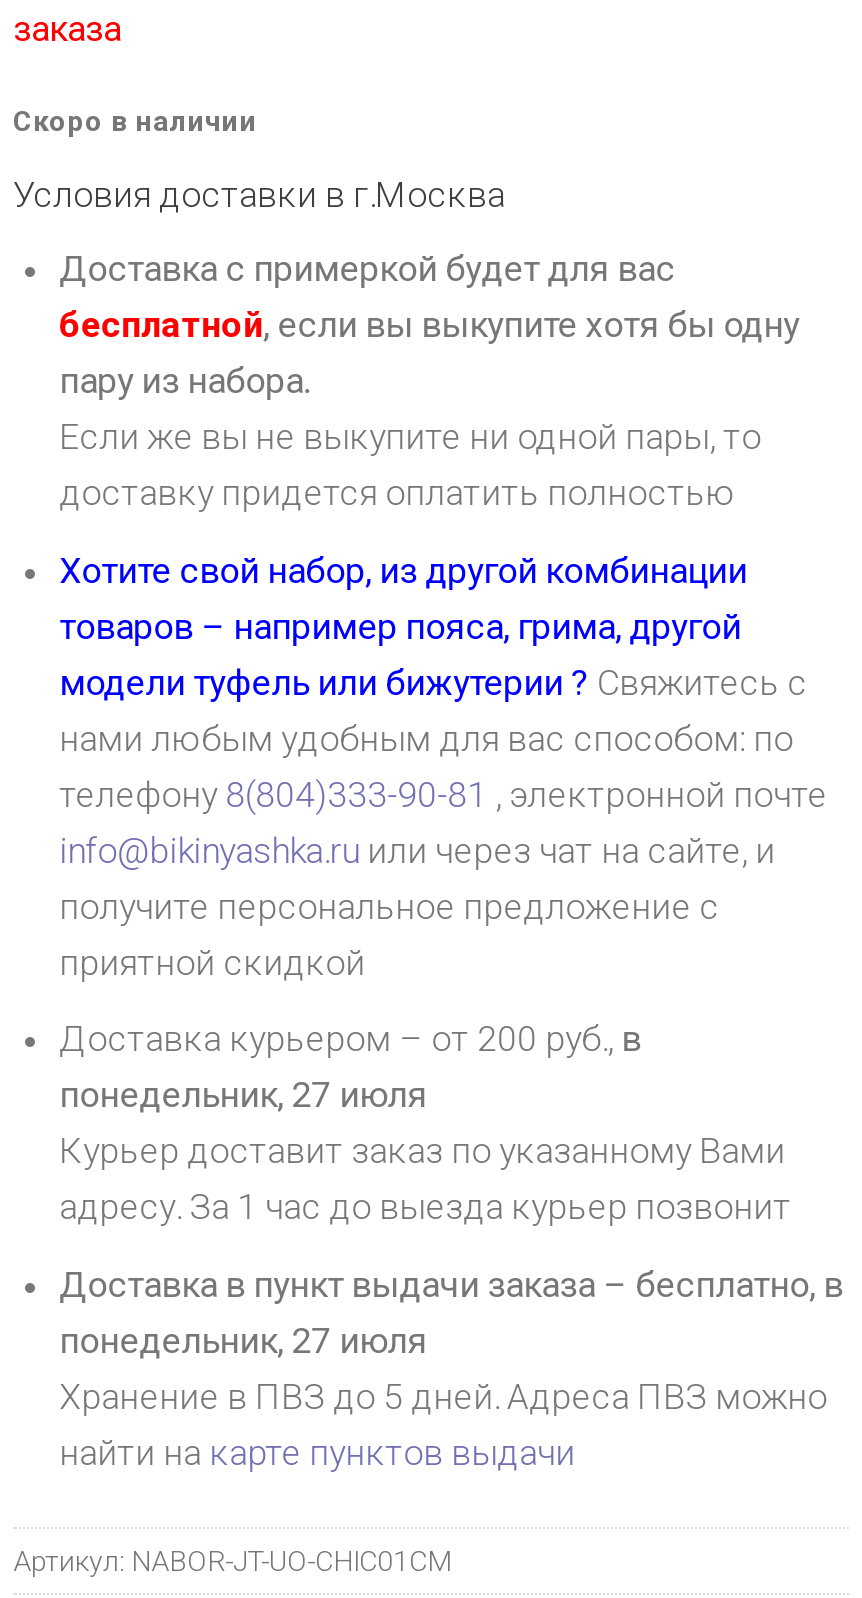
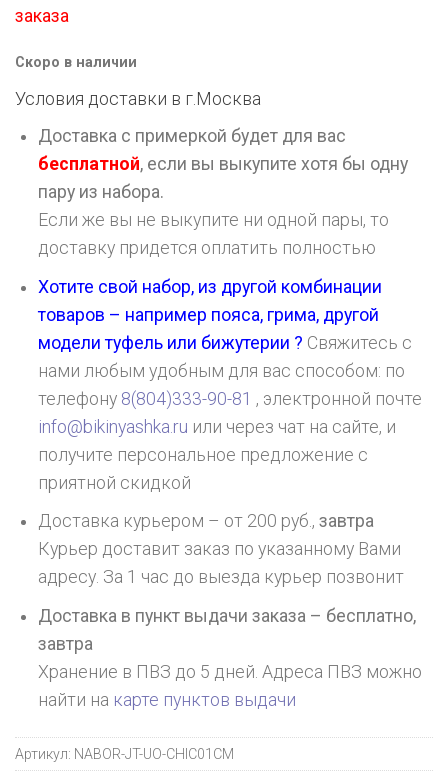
- Доставка курьером – от 200 руб., в
- понедельник, 27 июля
+ Доставка курьером – от 200 руб., завтра

- Доставка в пункт выдачи заказа – бесплатно, в
- понедельник, 27 июля
+ Доставка в пункт выдачи заказа – бесплатно,
+ завтра
